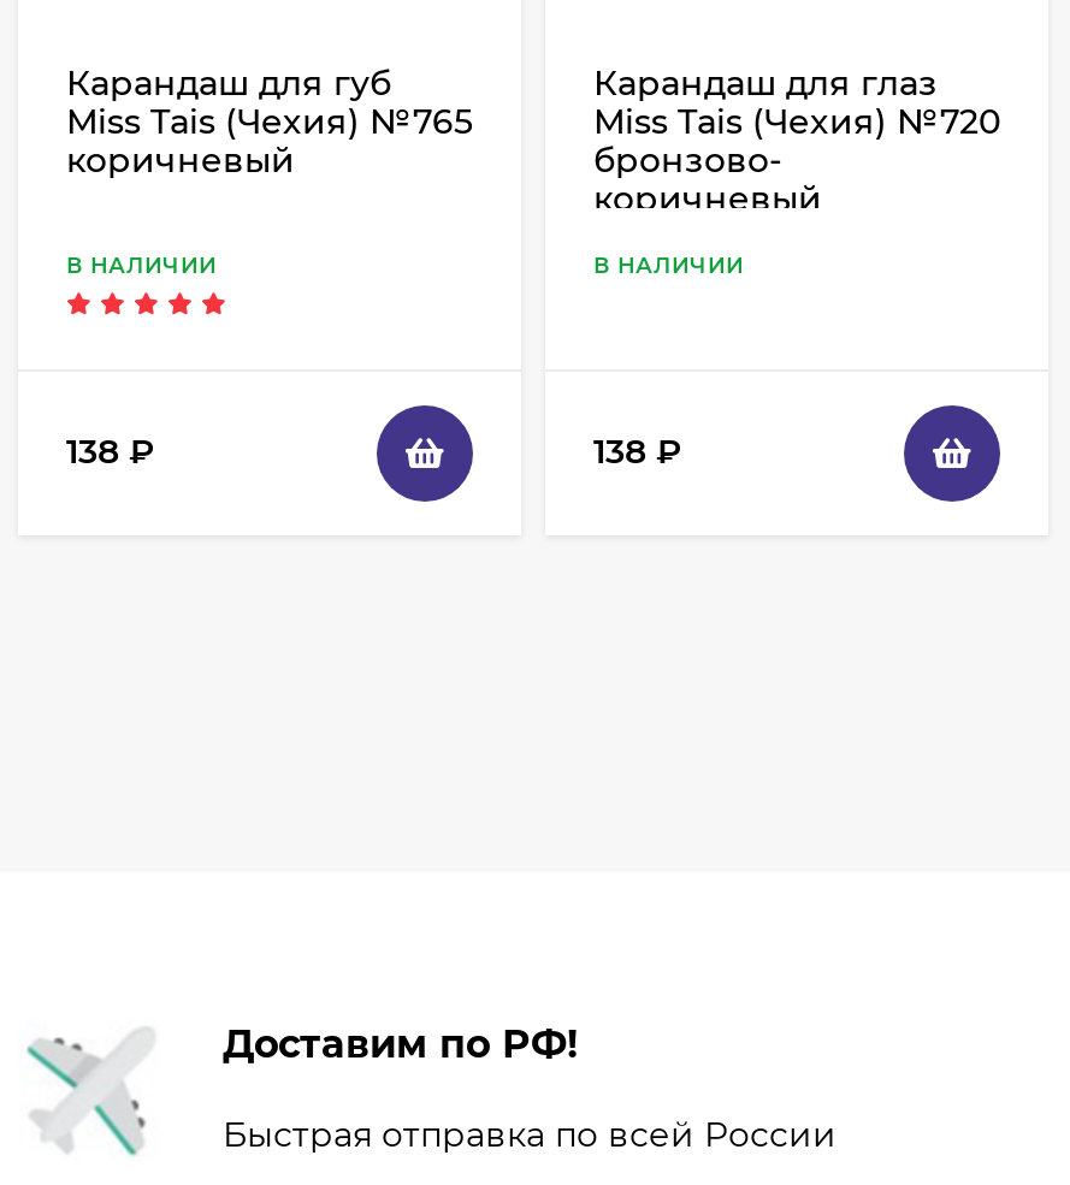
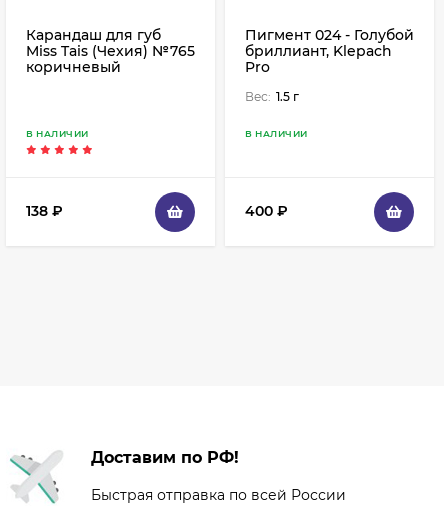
- Карандаш для глаз
- Miss Tais (Чехия) №720
- бронзово-
- коричневый
+ Пигмент 024 - Голубой
+ бриллиант, Klepach
+ Pro
+ Вес: 1.5 г

- 138 ₽
+ 400 ₽
